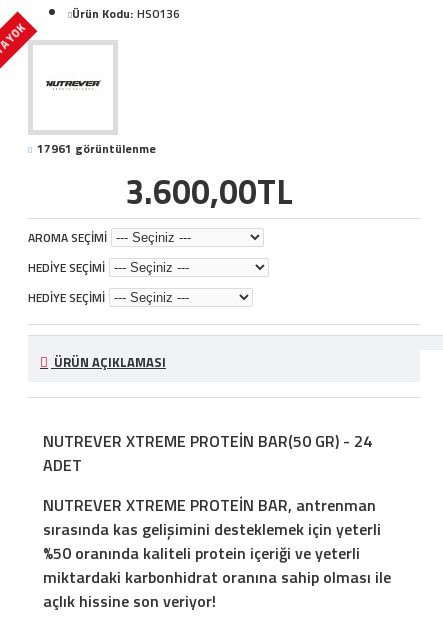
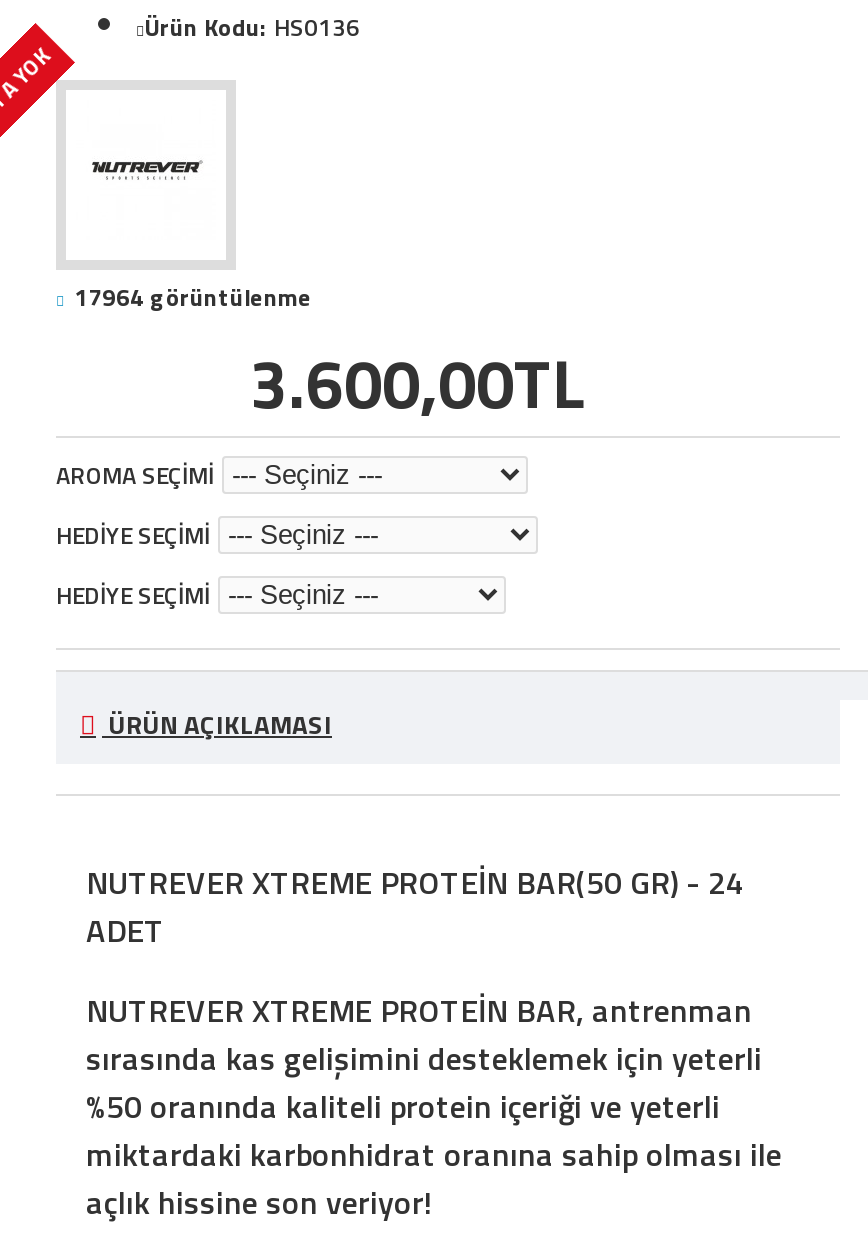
- 17961 görüntülenme
+ 17964 görüntülenme
